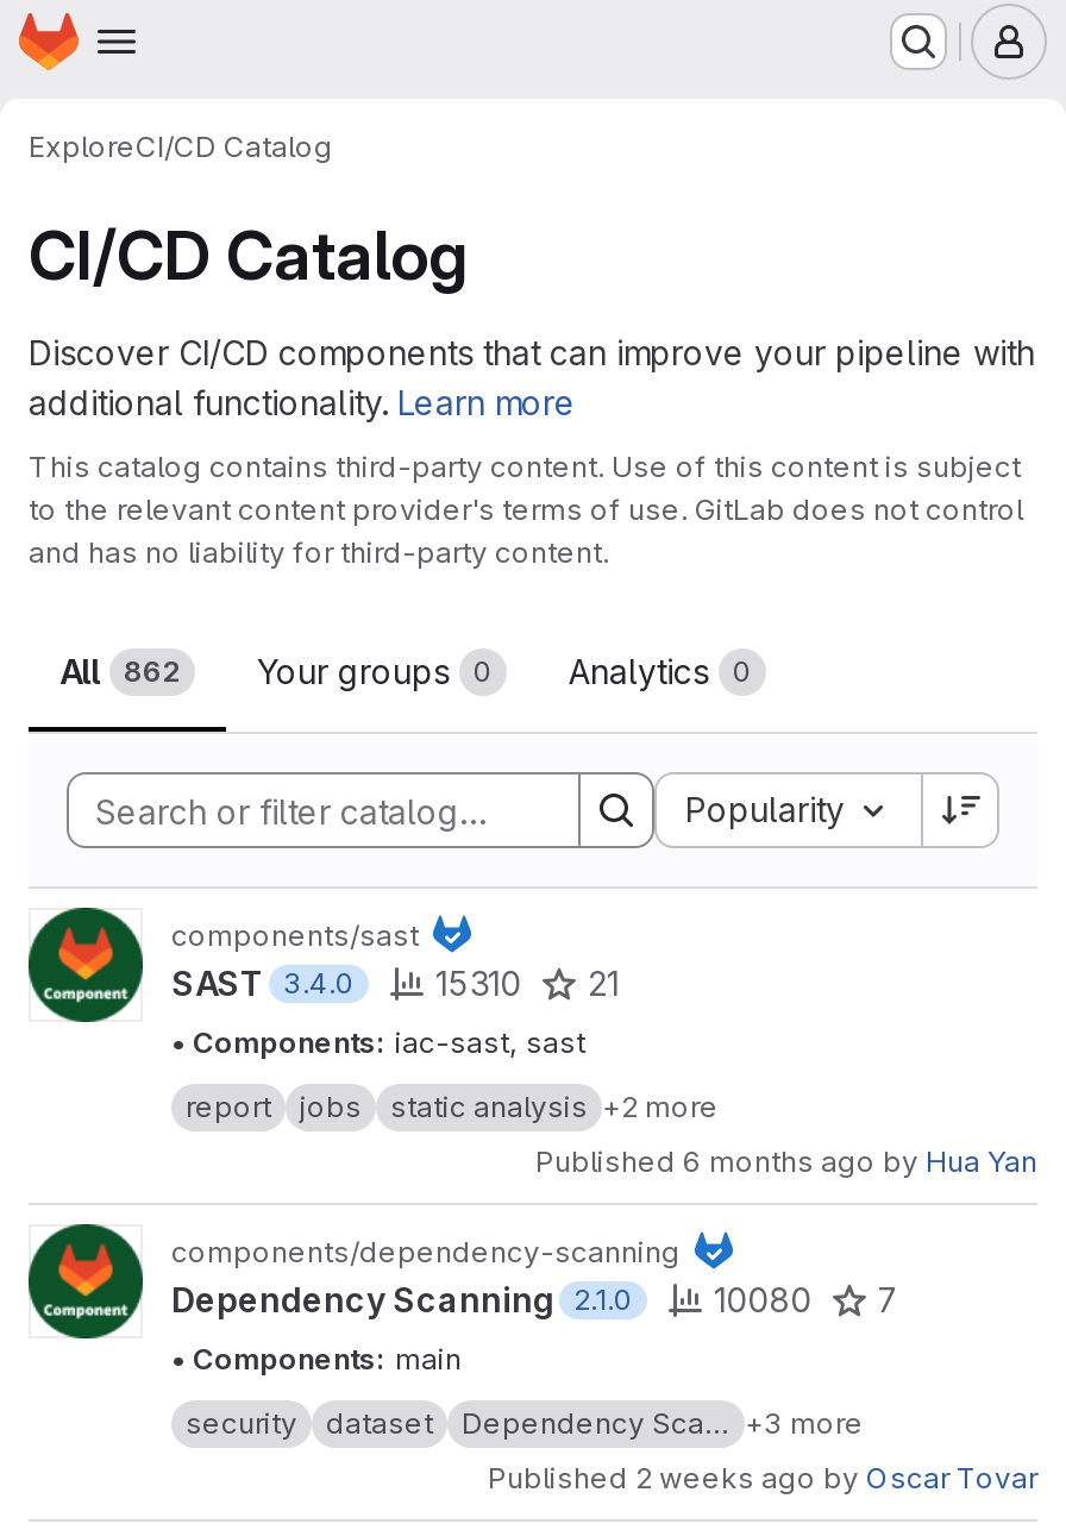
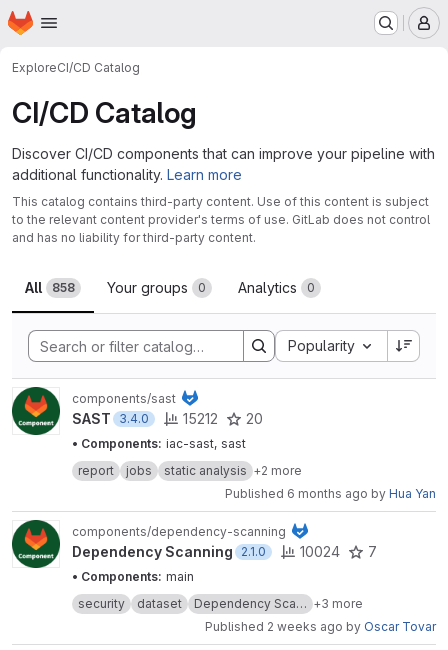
- All 862
+ All 858

- 15310
+ 15212

- 21
+ 20

- Dependency Scanning 2.1.0 10080 7
+ Dependency Scanning 2.1.0 10024 7
